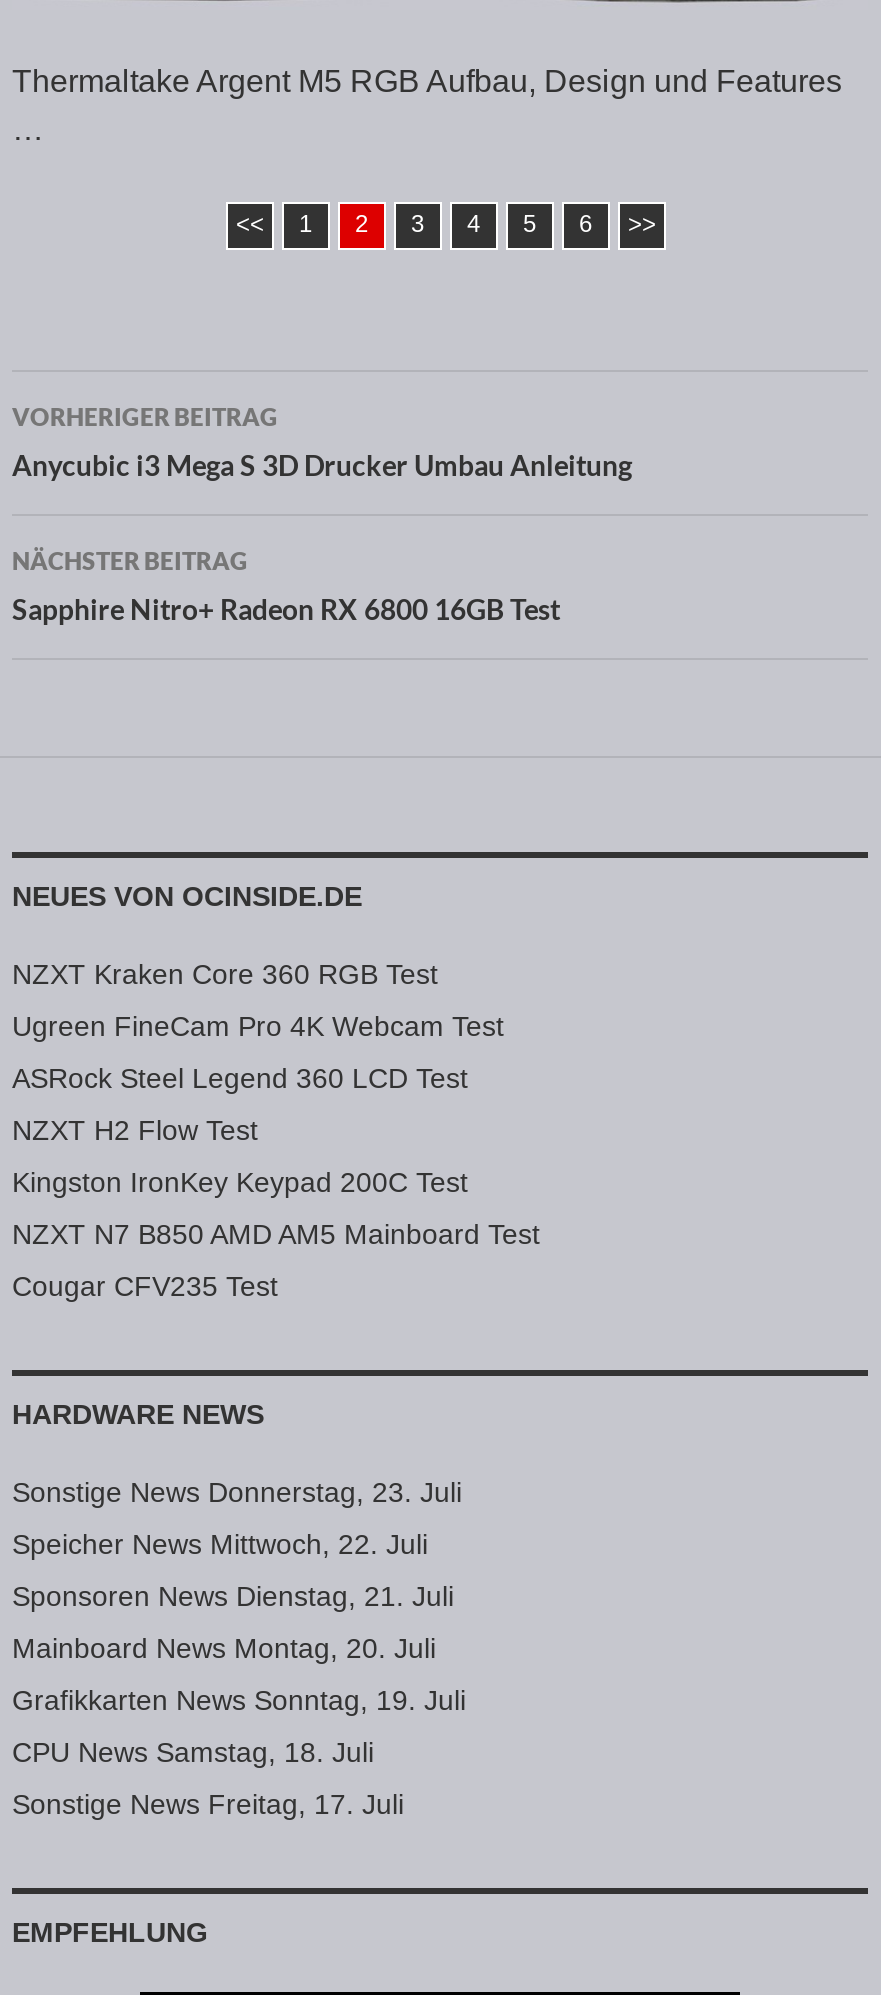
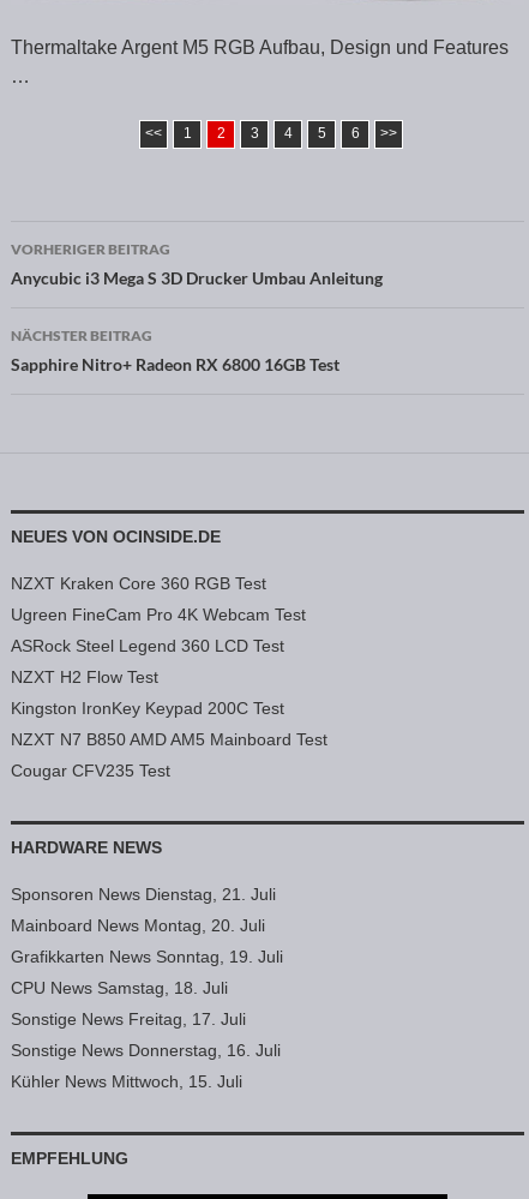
- Sonstige News Donnerstag, 23. Juli
- Speicher News Mittwoch, 22. Juli

moved up: Sponsoren News Dienstag, 21. Juli | Mainboard News Montag, 20. Juli | Grafikkarten News Sonntag, 19. Juli | CPU News Samstag, 18. Juli | Sonstige News Freitag, 17. Juli

+ Sonstige News Donnerstag, 16. Juli
+ Kühler News Mittwoch, 15. Juli
